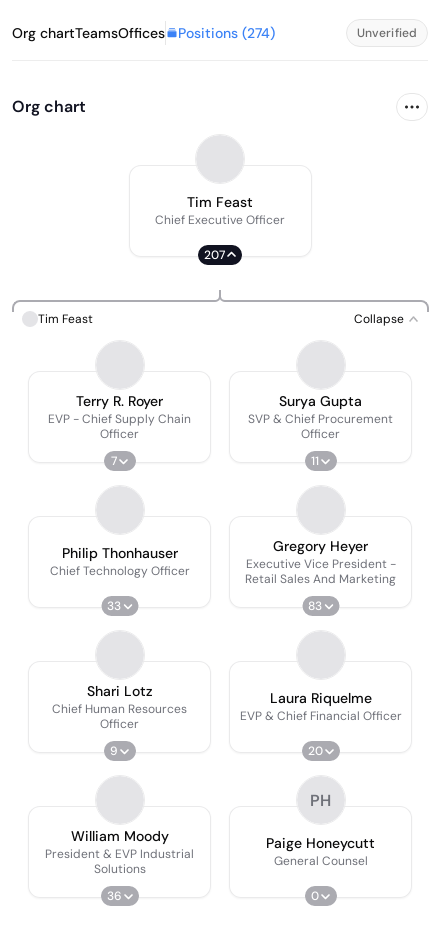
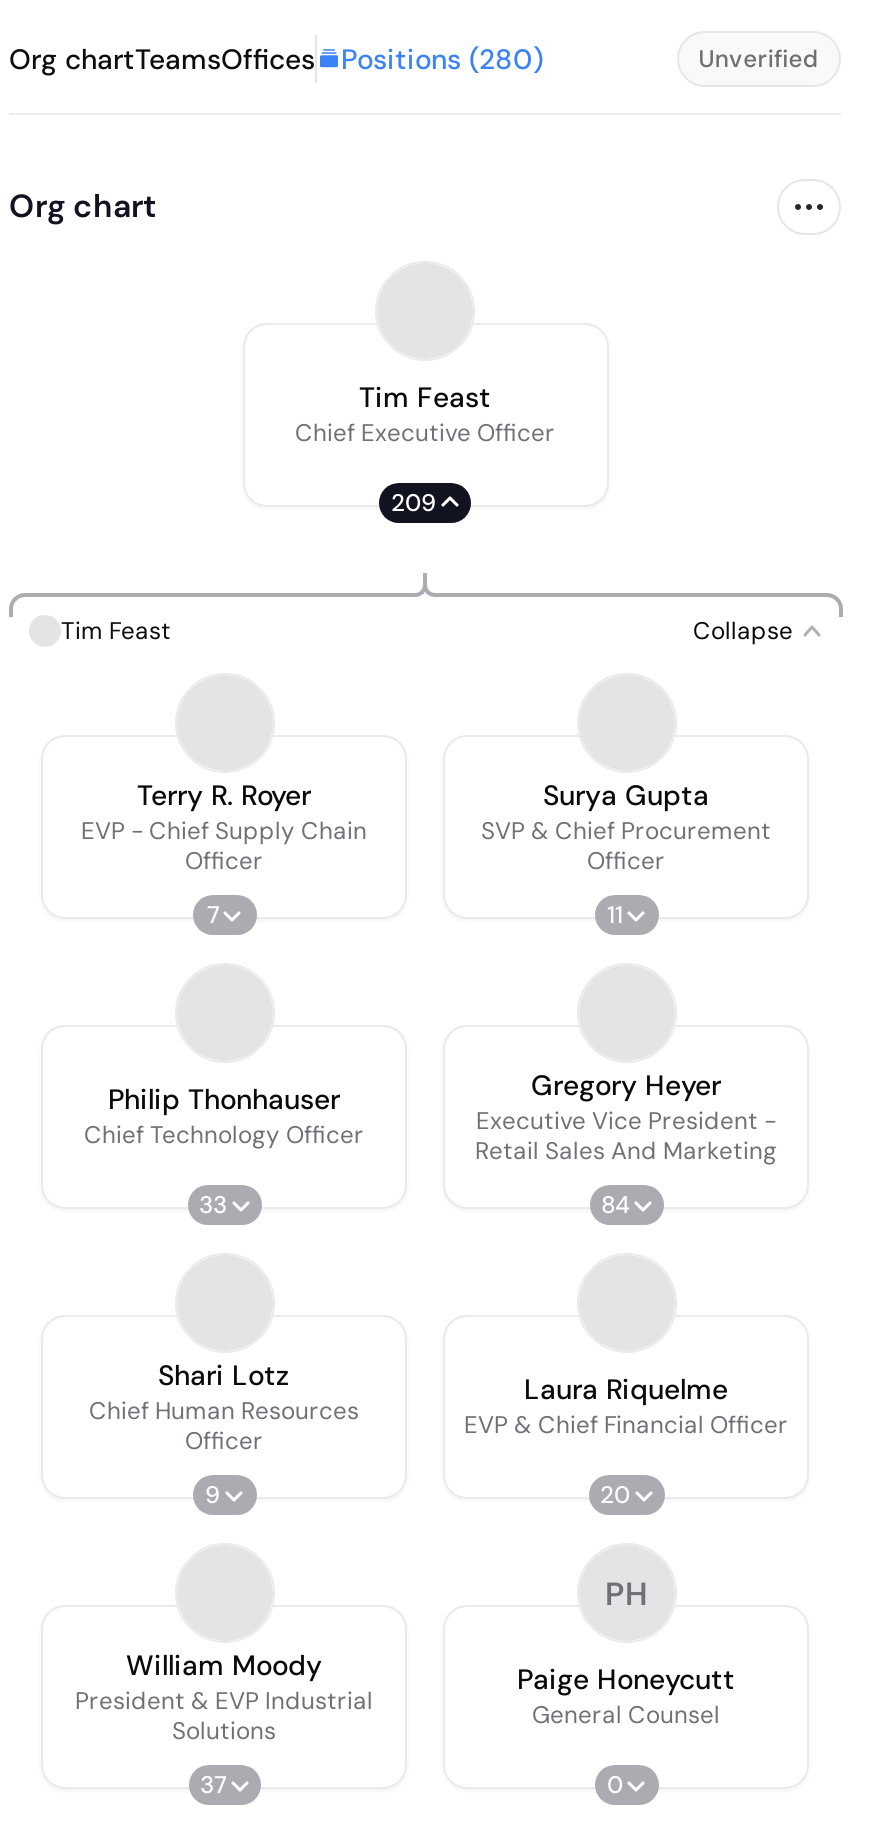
- Org chartTeamsOffices Positions (274)
+ Org chartTeamsOffices Positions (280)

- 207
+ 209

- 83
+ 84

- 36
+ 37
